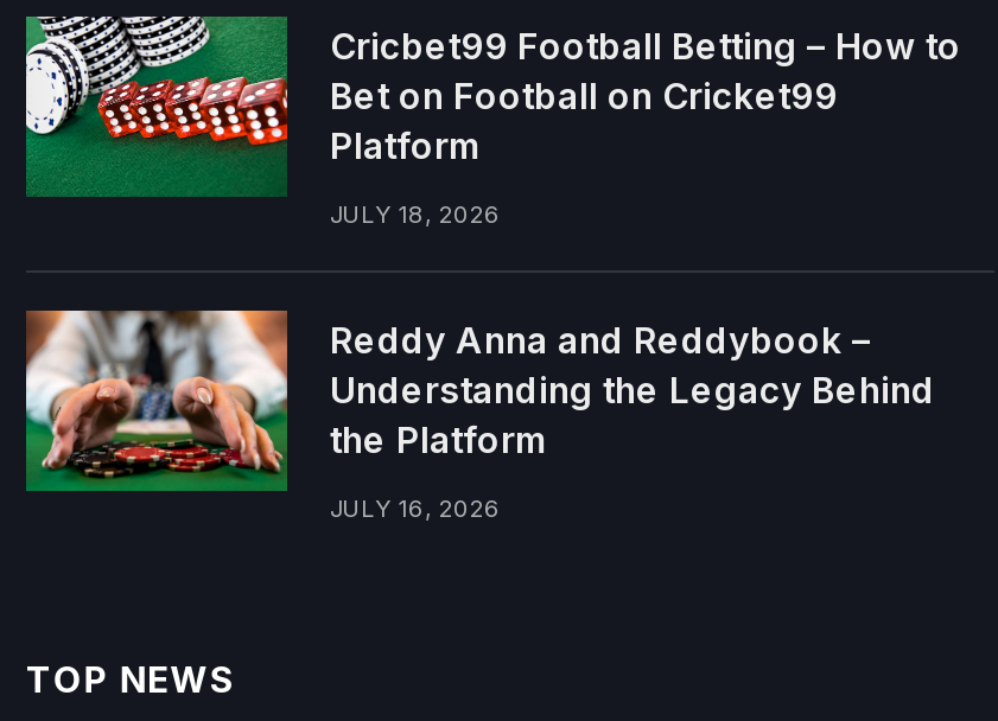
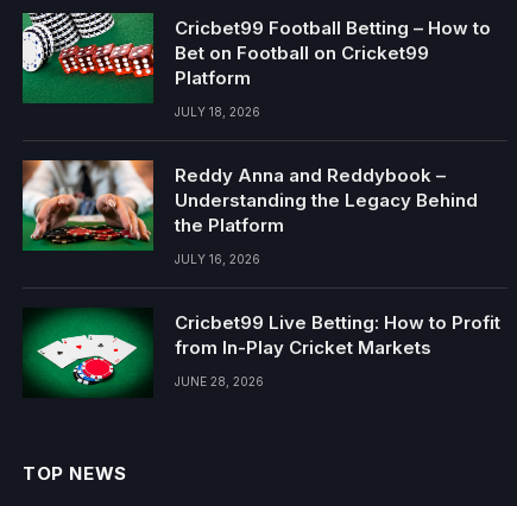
+ [image]
+ Cricbet99 Live Betting: How to Profit
+ from In-Play Cricket Markets
+ JUNE 28, 2026
